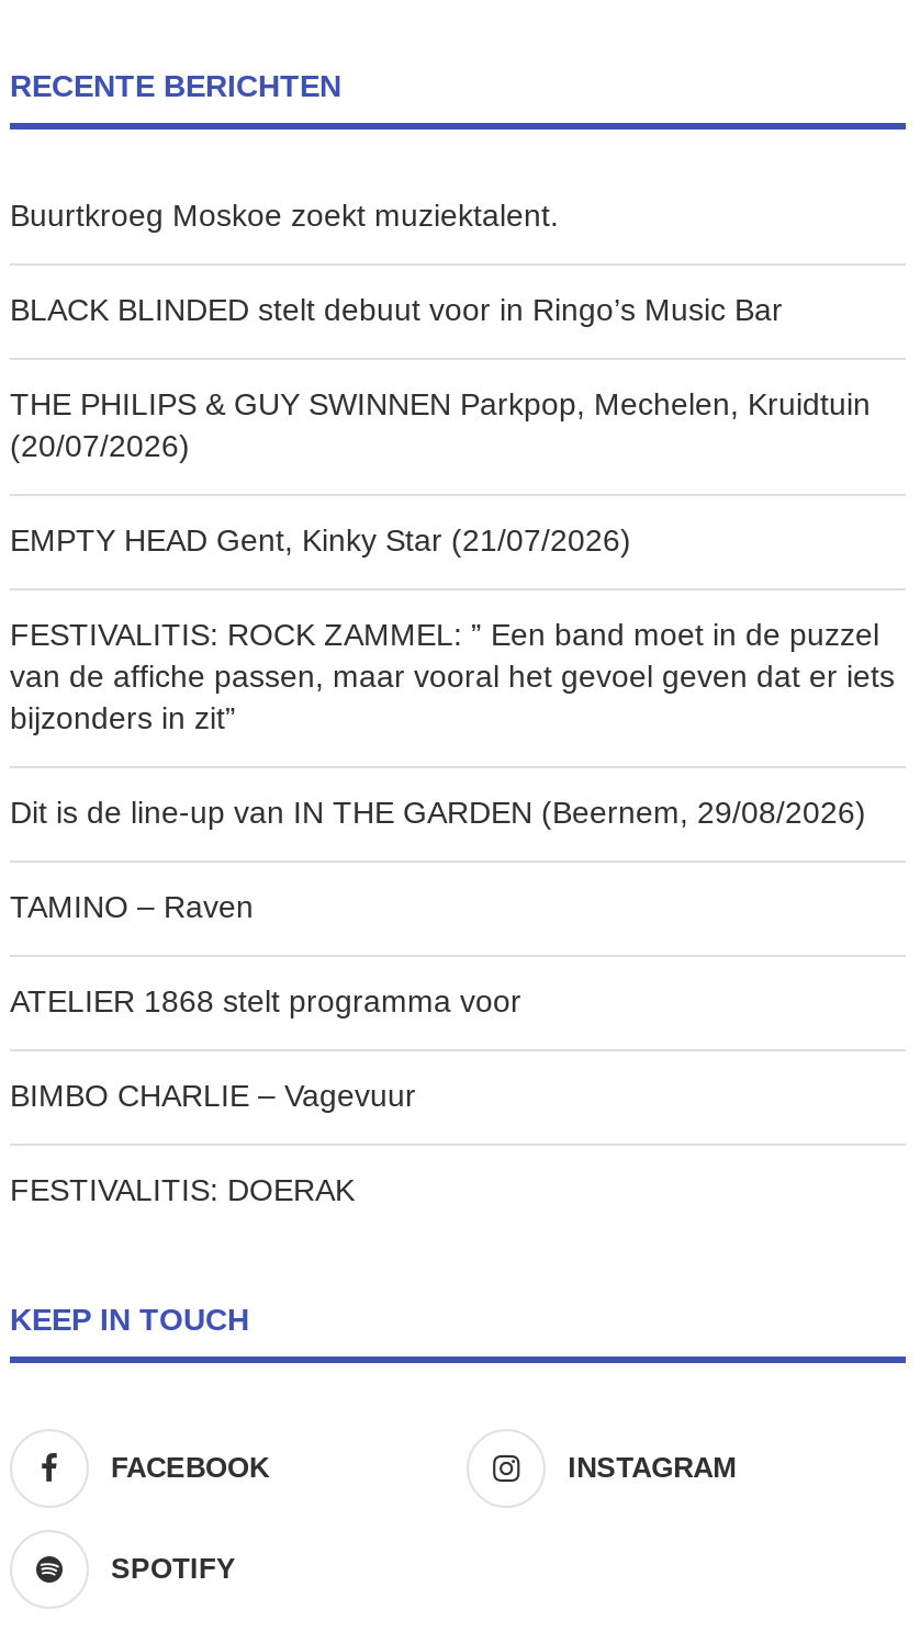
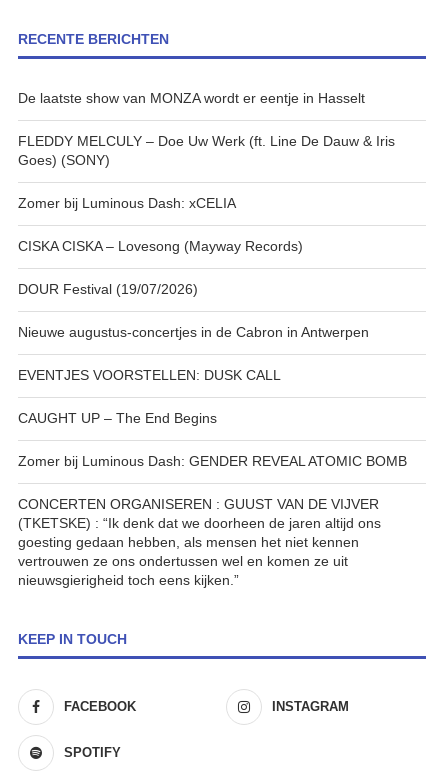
- Buurtkroeg Moskoe zoekt muziektalent.
+ De laatste show van MONZA wordt er eentje in Hasselt

- BLACK BLINDED stelt debuut voor in Ringo’s Music Bar
+ FLEDDY MELCULY – Doe Uw Werk (ft. Line De Dauw & Iris
+ Goes) (SONY)

- THE PHILIPS & GUY SWINNEN Parkpop, Mechelen, Kruidtuin
- (20/07/2026)
+ Zomer bij Luminous Dash: xCELIA

- EMPTY HEAD Gent, Kinky Star (21/07/2026)
+ CISKA CISKA – Lovesong (Mayway Records)

- FESTIVALITIS: ROCK ZAMMEL: ” Een band moet in de puzzel
- van de affiche passen, maar vooral het gevoel geven dat er iets
- bijzonders in zit”
+ DOUR Festival (19/07/2026)

- Dit is de line-up van IN THE GARDEN (Beernem, 29/08/2026)
+ Nieuwe augustus-concertjes in de Cabron in Antwerpen

- TAMINO – Raven
+ EVENTJES VOORSTELLEN: DUSK CALL

- ATELIER 1868 stelt programma voor
+ CAUGHT UP – The End Begins

- BIMBO CHARLIE – Vagevuur
+ Zomer bij Luminous Dash: GENDER REVEAL ATOMIC BOMB

- FESTIVALITIS: DOERAK
+ CONCERTEN ORGANISEREN : GUUST VAN DE VIJVER
+ (TKETSKE) : “Ik denk dat we doorheen de jaren altijd ons
+ goesting gedaan hebben, als mensen het niet kennen
+ vertrouwen ze ons ondertussen wel en komen ze uit
+ nieuwsgierigheid toch eens kijken.”
